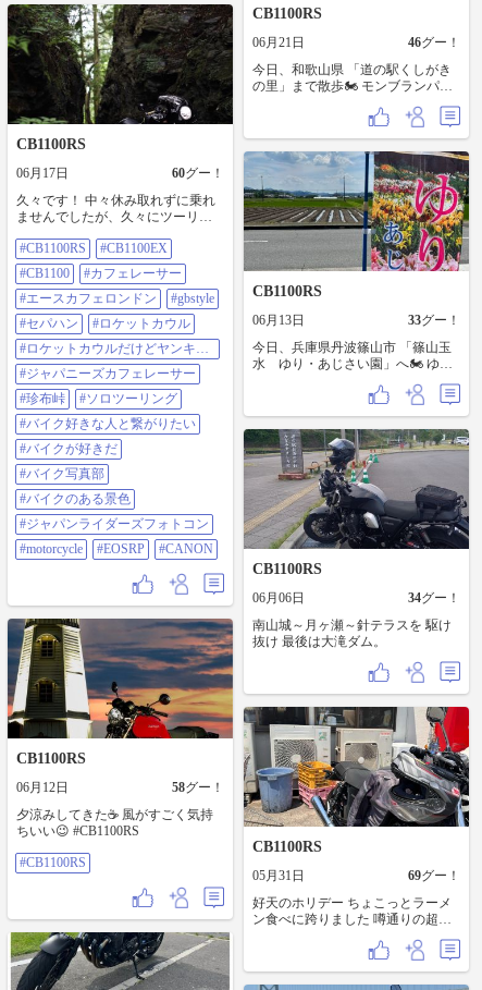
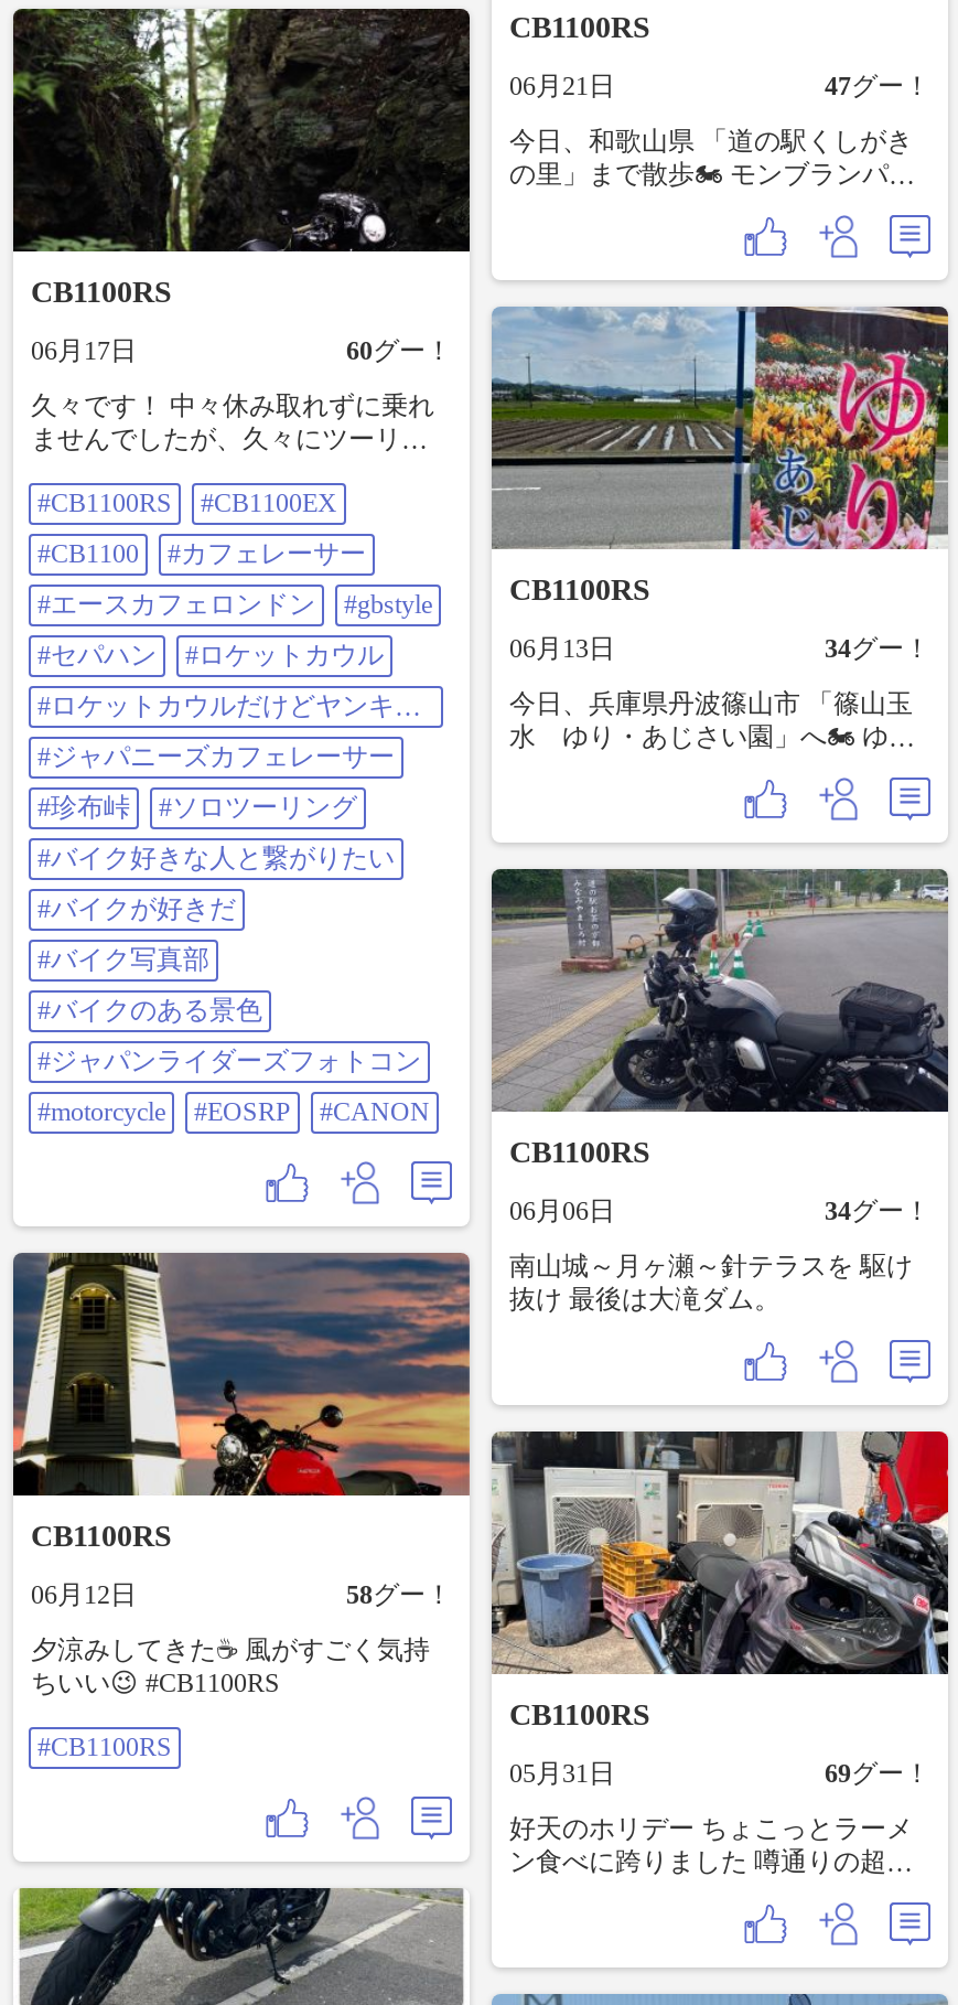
- 46グー！
+ 47グー！

- 33グー！
+ 34グー！
